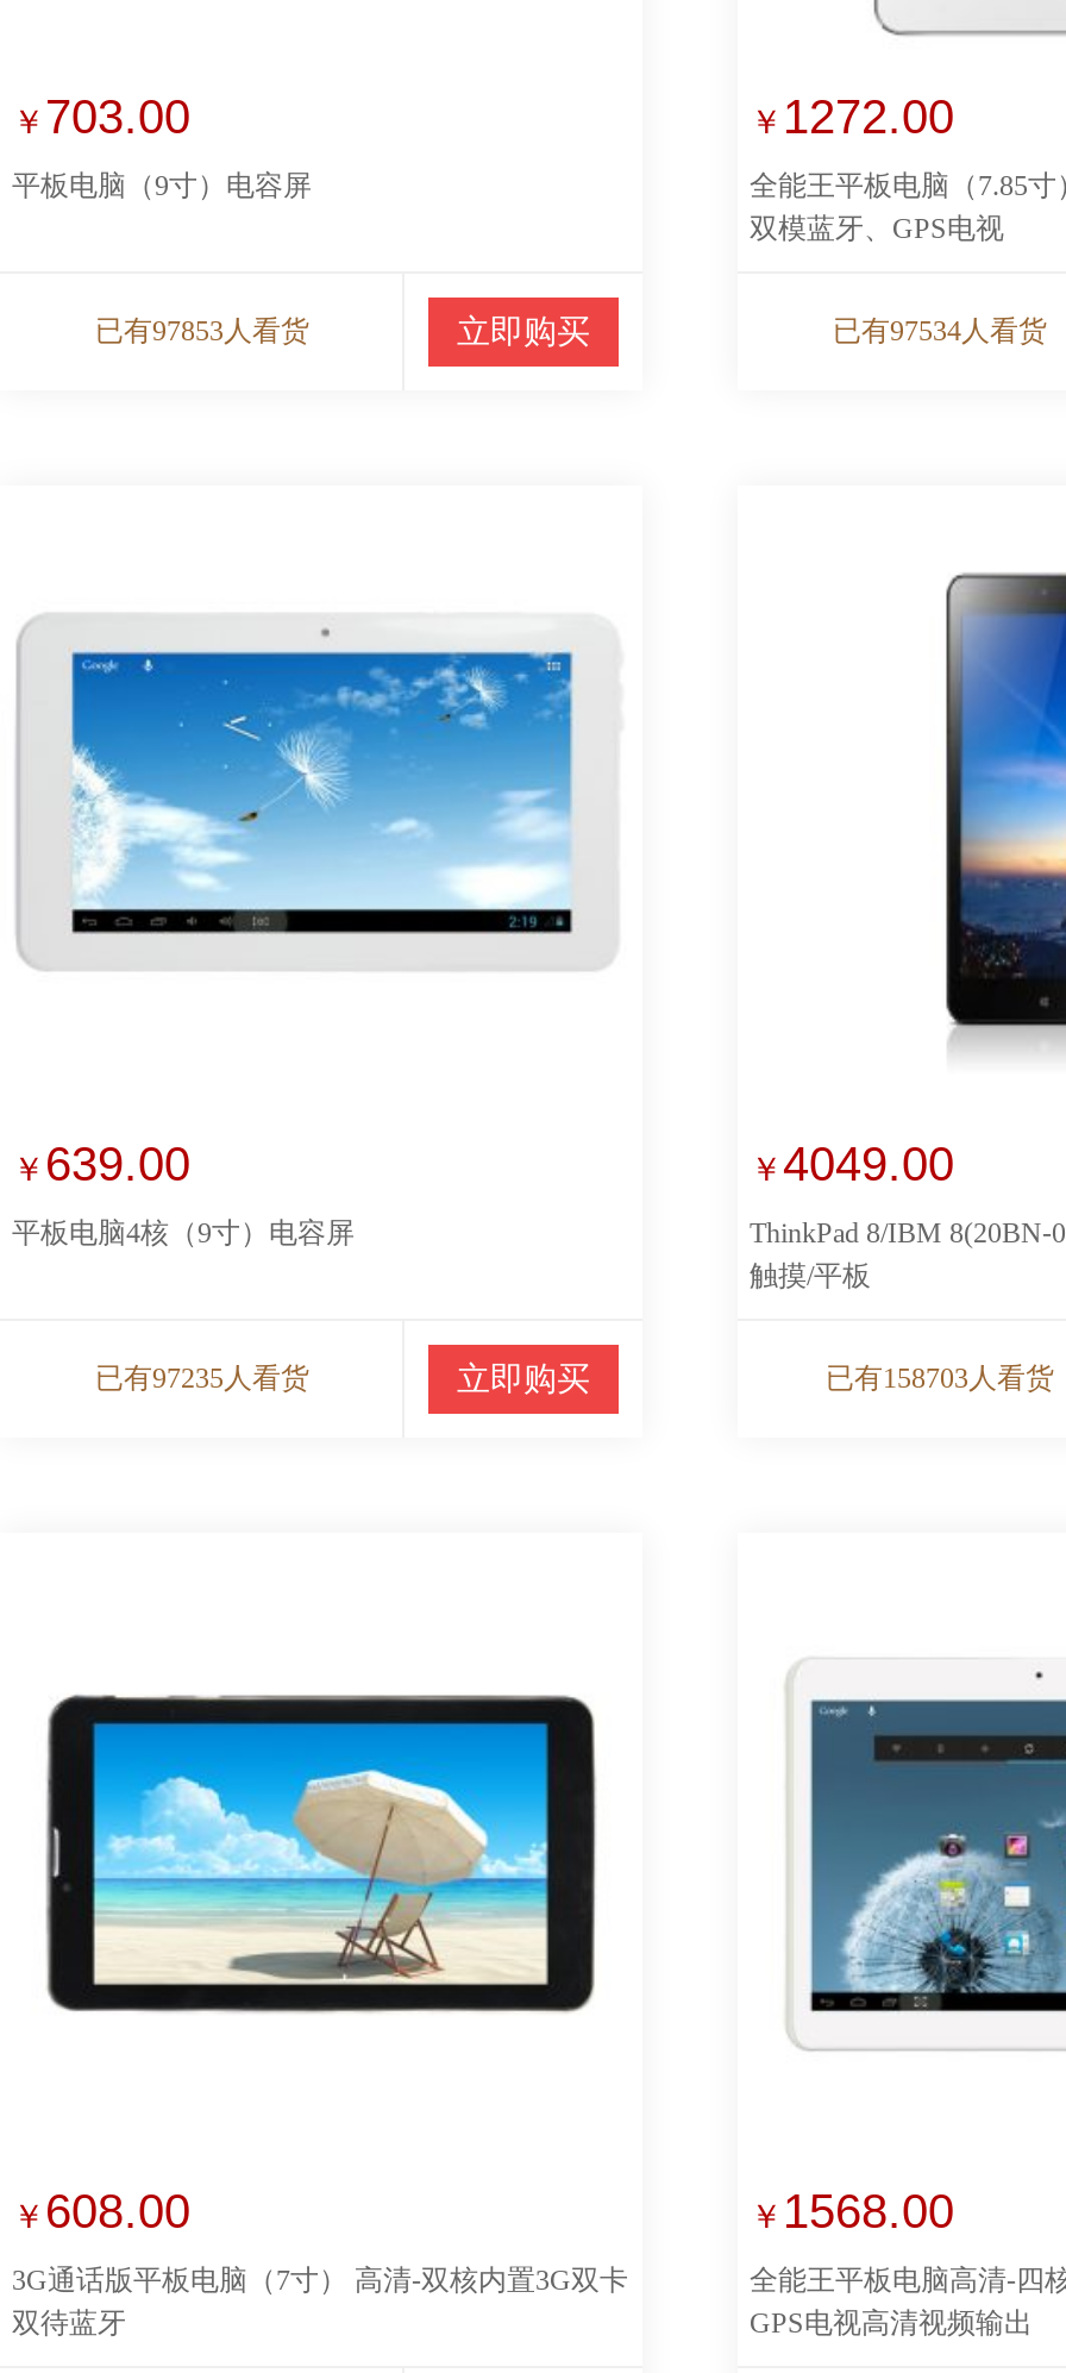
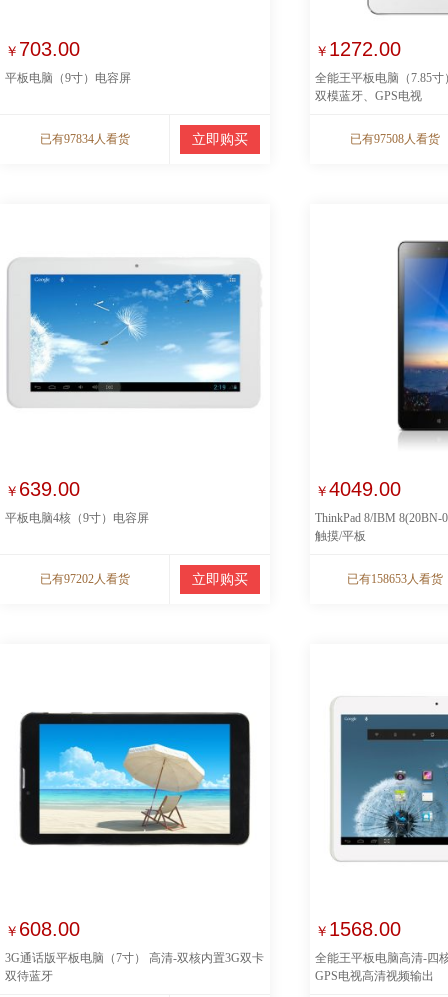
- 已有97853人看货
+ 已有97834人看货

- 已有97534人看货
+ 已有97508人看货

- 已有97235人看货
+ 已有97202人看货

- 已有158703人看货
+ 已有158653人看货
